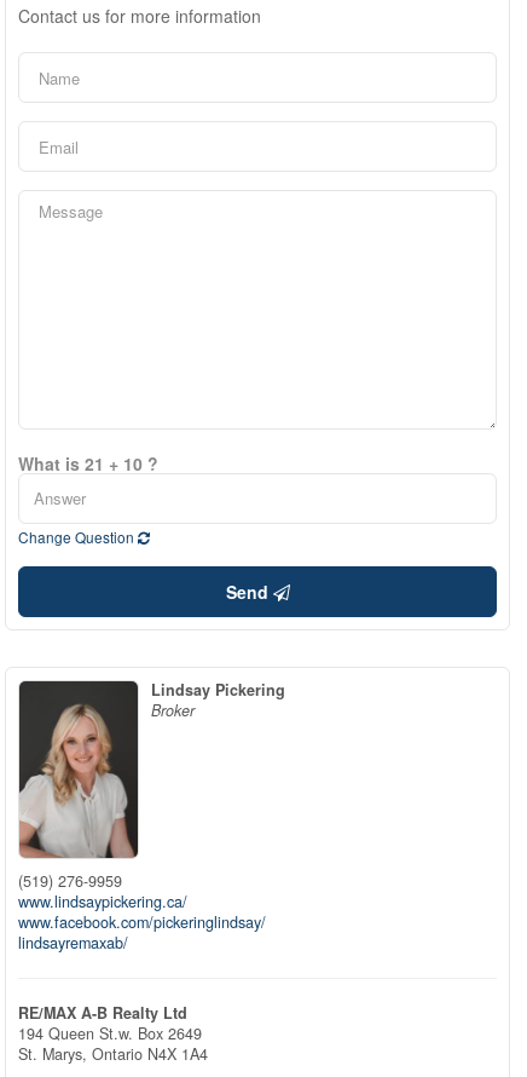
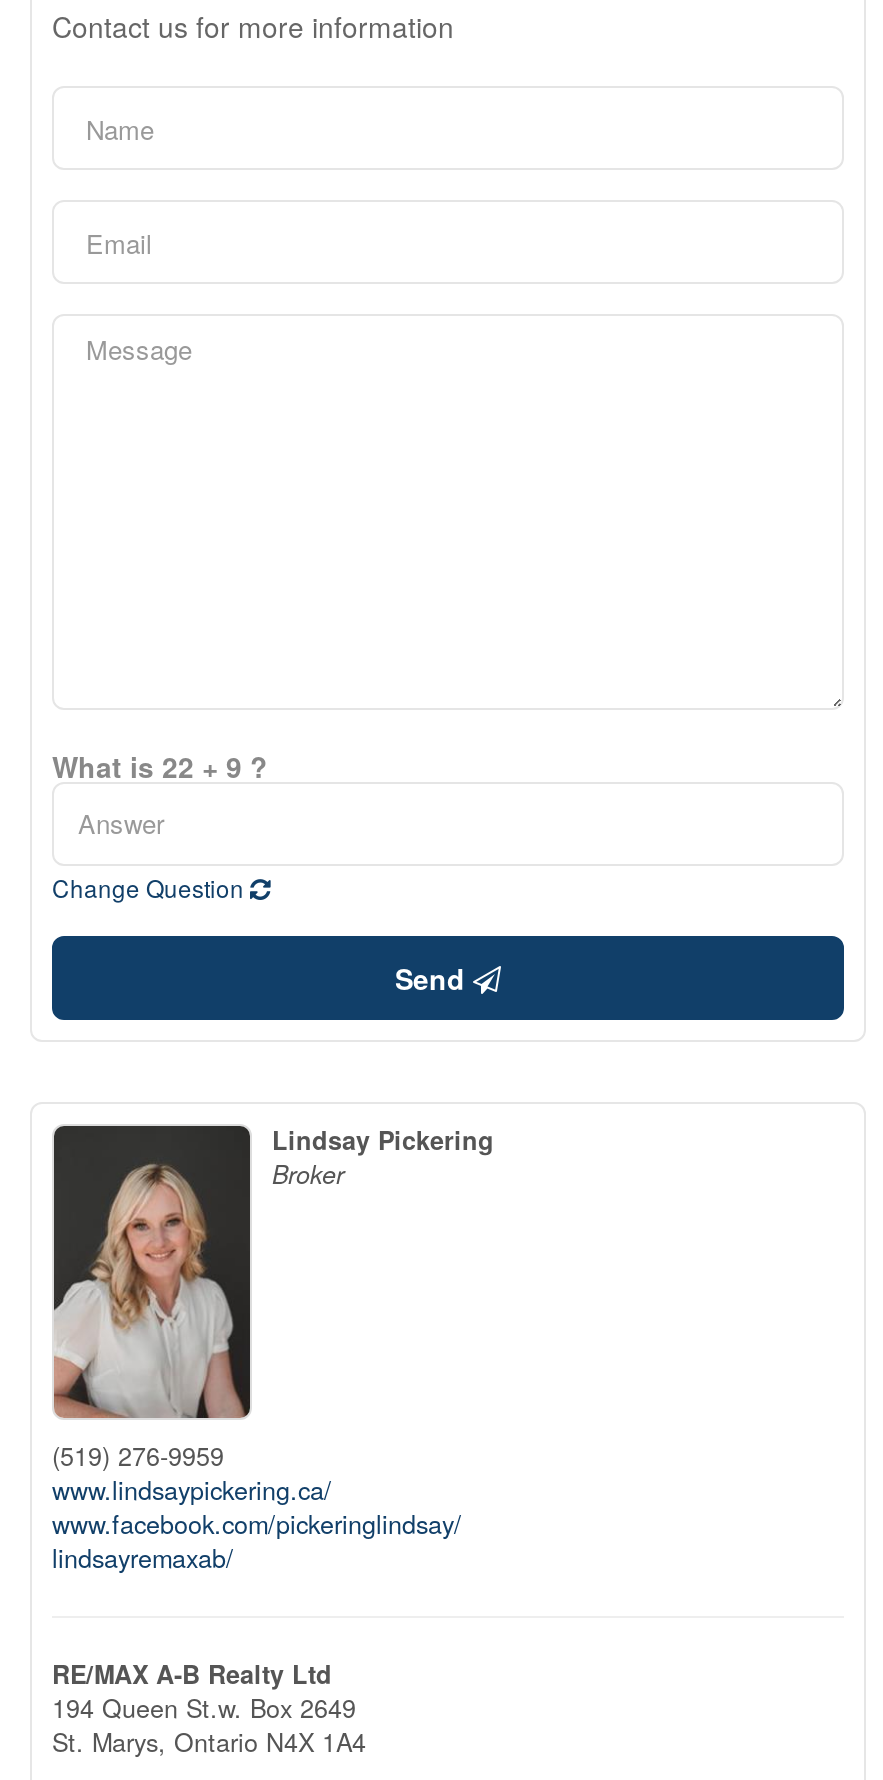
- What is 21 + 10 ?
+ What is 22 + 9 ?
